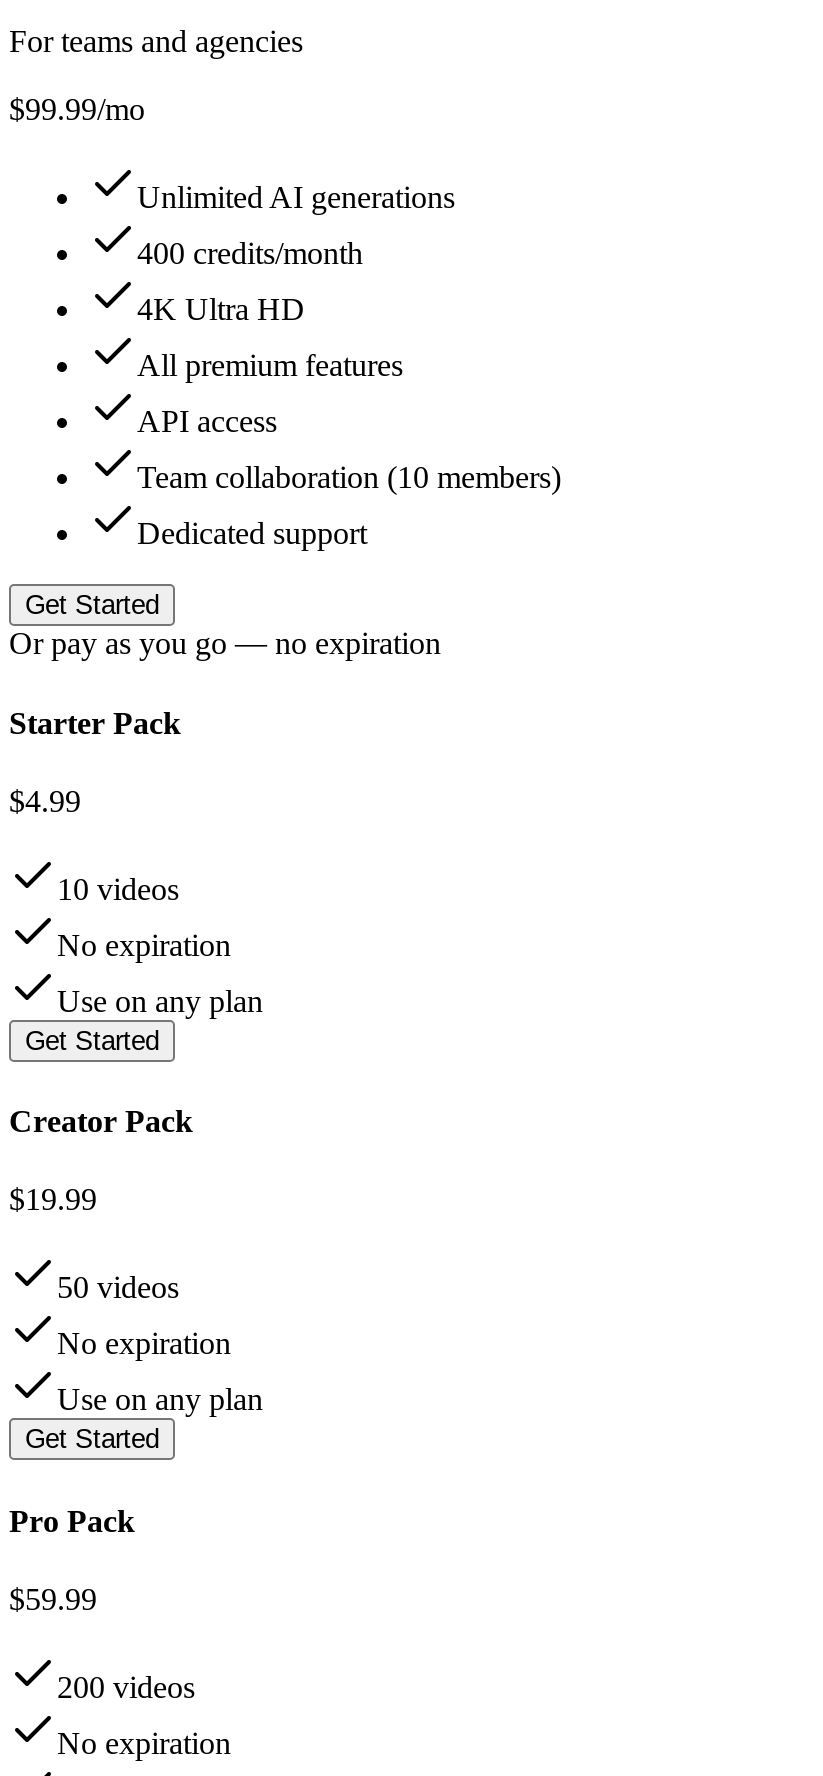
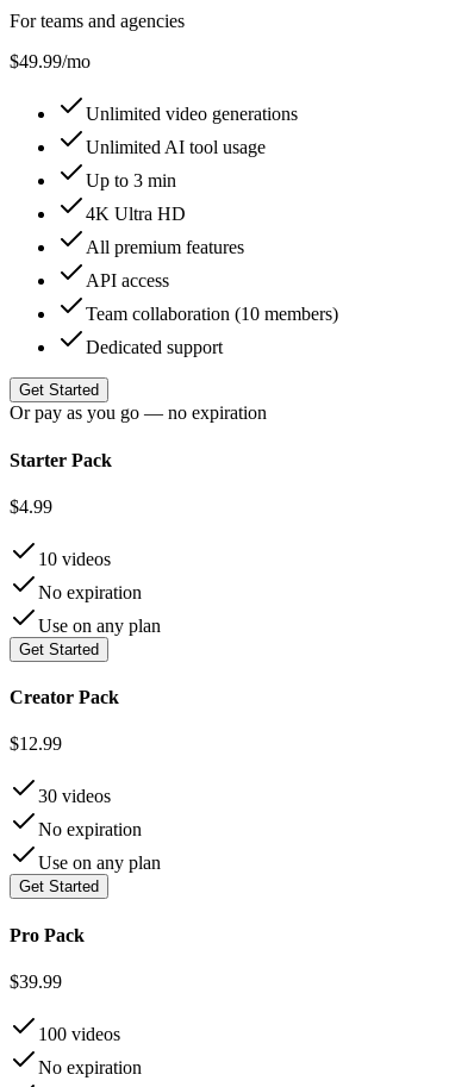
- $99.99/mo
- Unlimited AI generations
- 400 credits/month
+ $49.99/mo
+ Unlimited video generations
+ Unlimited AI tool usage
+ Up to 3 min

- $19.99
+ $12.99

- 50 videos
+ 30 videos

- $59.99
+ $39.99

- 200 videos
+ 100 videos
